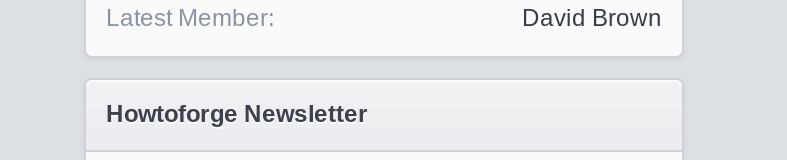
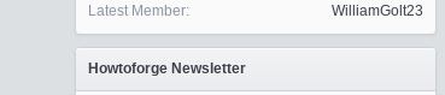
- David Brown
+ WilliamGolt23
